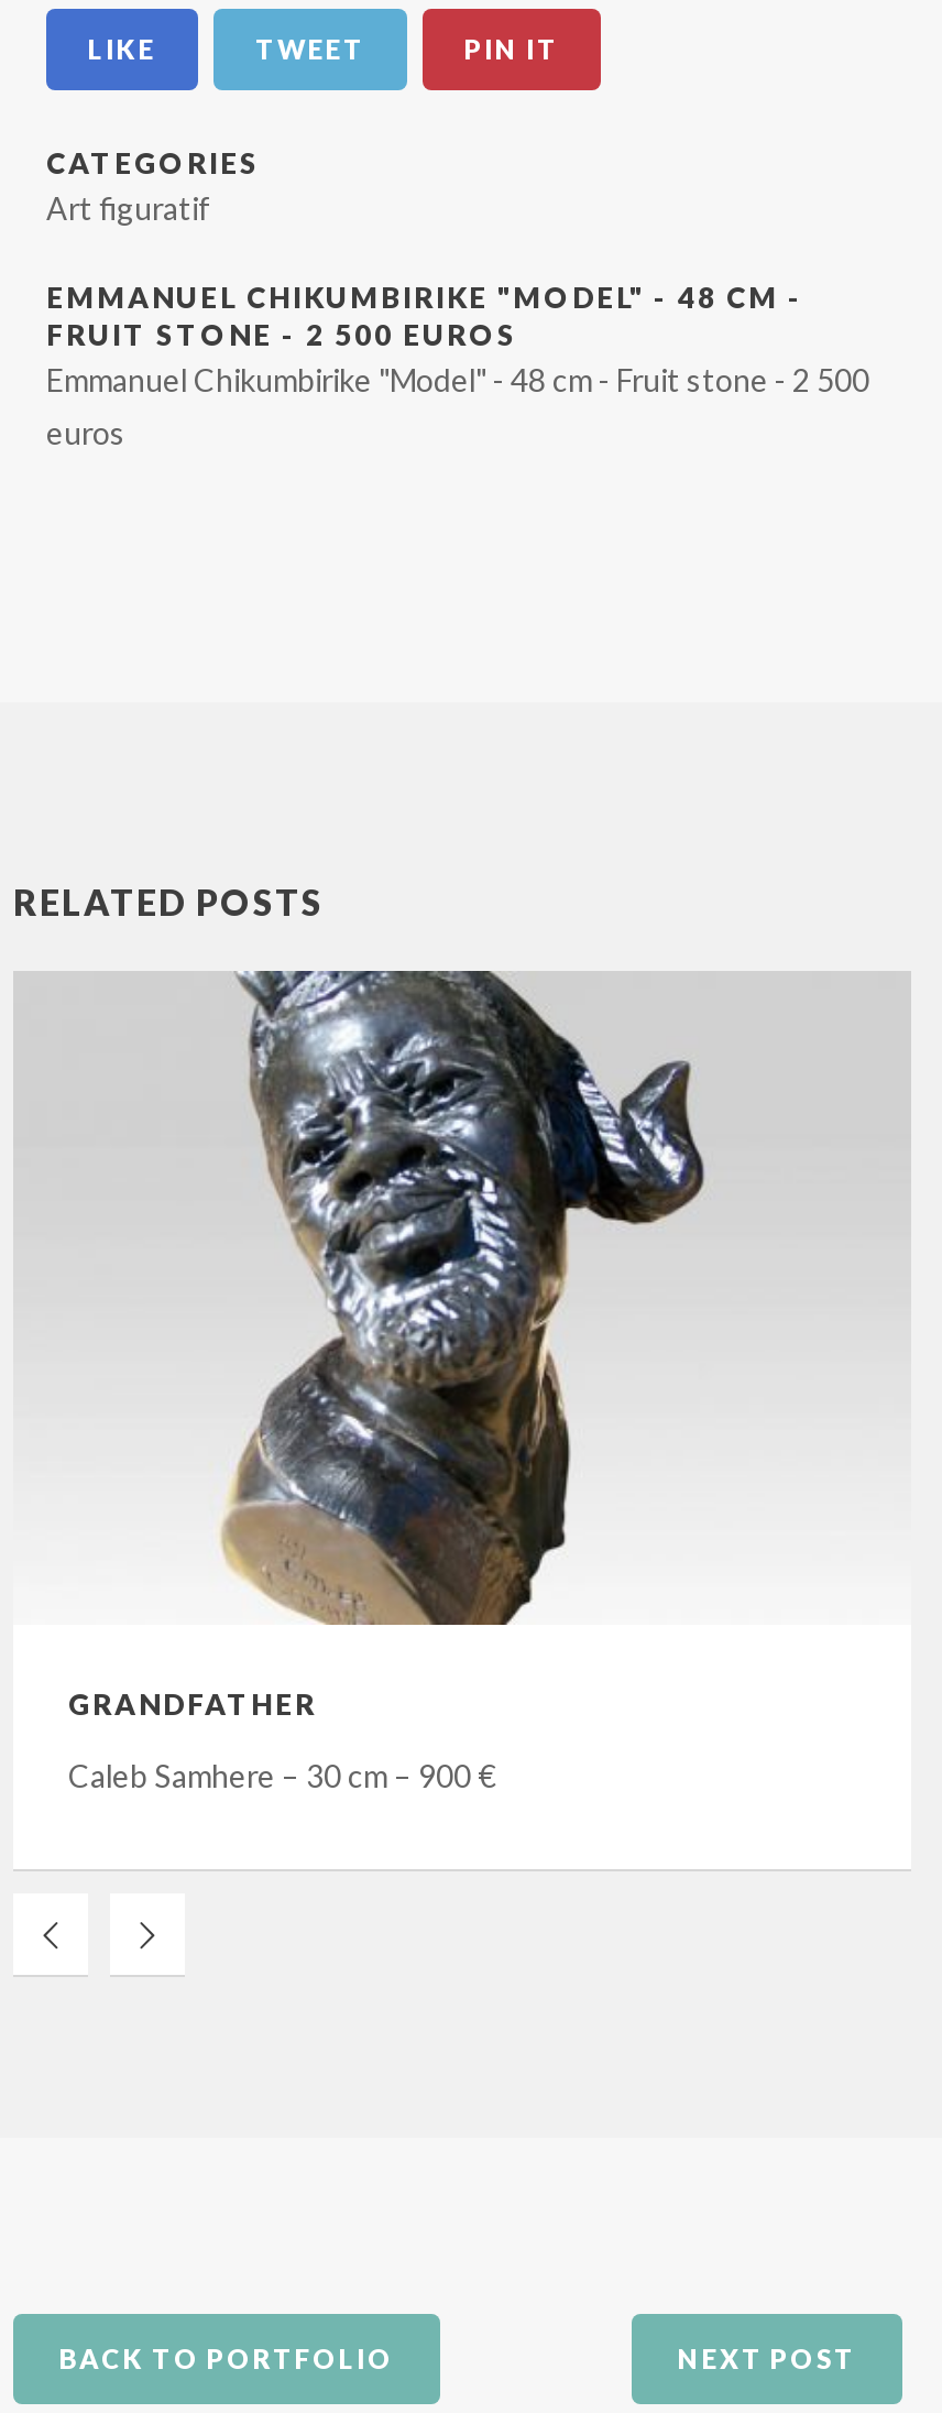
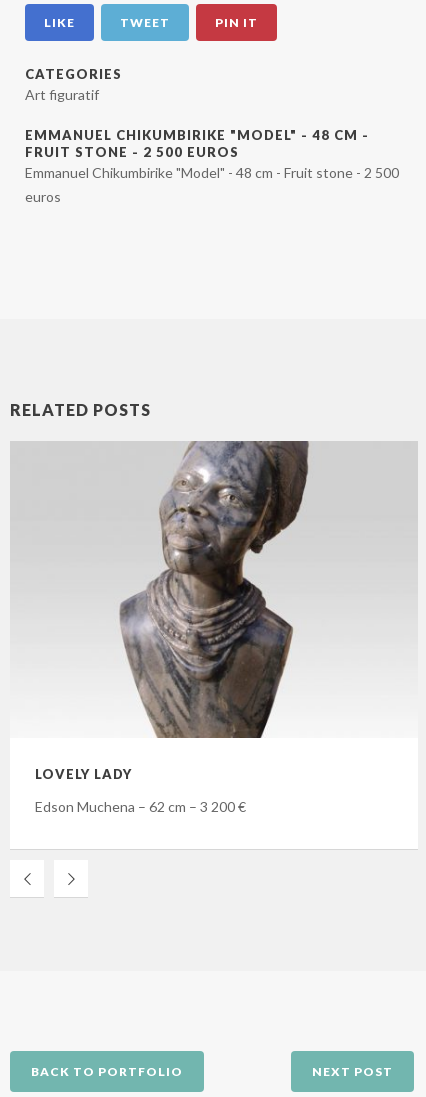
- [image]
- GRANDFATHER
+ [image]
+ LOVELY LADY

- Caleb Samhere – 30 cm – 900 €
+ Edson Muchena – 62 cm – 3 200 €
